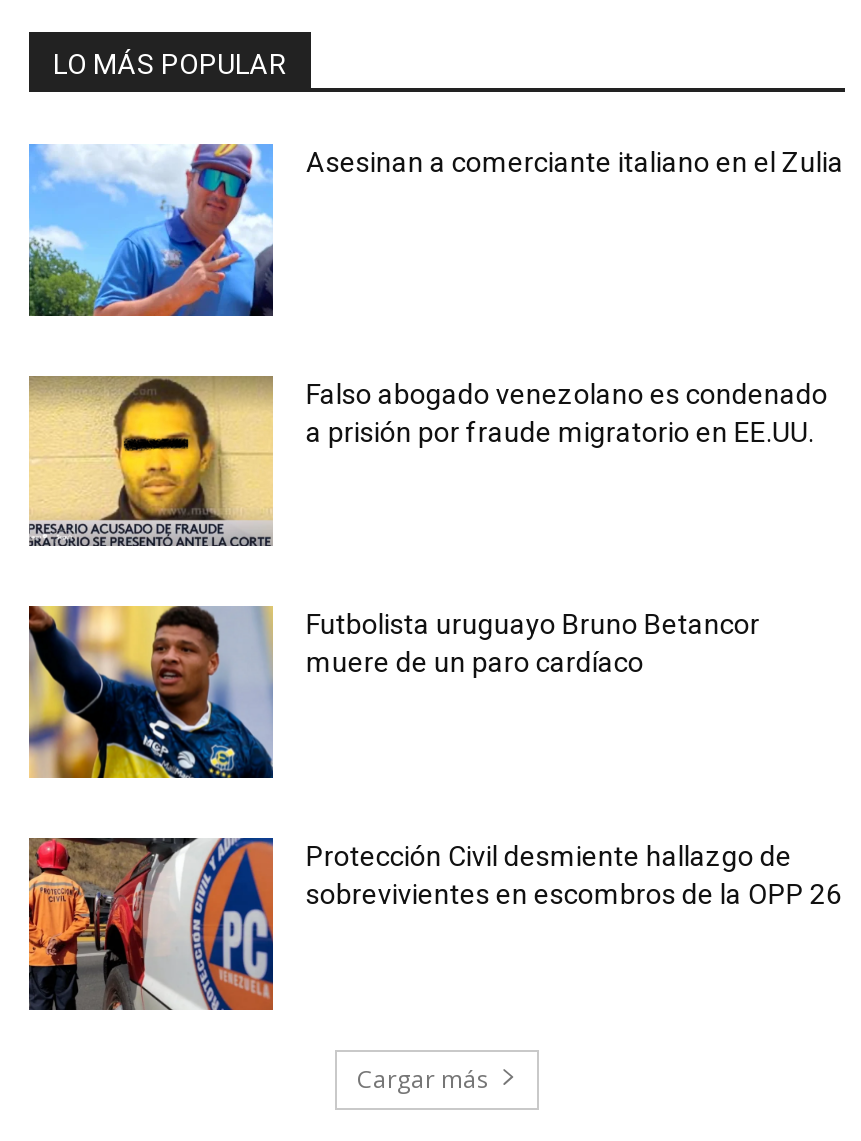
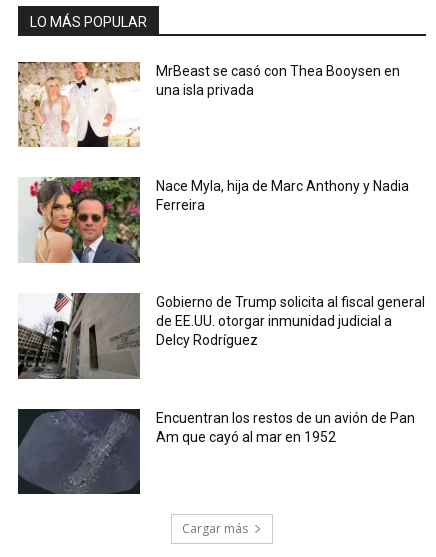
- [image]
- Asesinan a comerciante italiano en el Zulia
+ [image]
+ MrBeast se casó con Thea Booysen en
+ una isla privada

- [image]
- Falso abogado venezolano es condenado
- a prisión por fraude migratorio en EE.UU.
+ [image]
+ Nace Myla, hija de Marc Anthony y Nadia
+ Ferreira

- [image]
- Futbolista uruguayo Bruno Betancor
- muere de un paro cardíaco
+ [image]
+ Gobierno de Trump solicita al fiscal general
+ de EE.UU. otorgar inmunidad judicial a
+ Delcy Rodríguez

- [image]
- Protección Civil desmiente hallazgo de
- sobrevivientes en escombros de la OPP 26
+ [image]
+ Encuentran los restos de un avión de Pan
+ Am que cayó al mar en 1952
